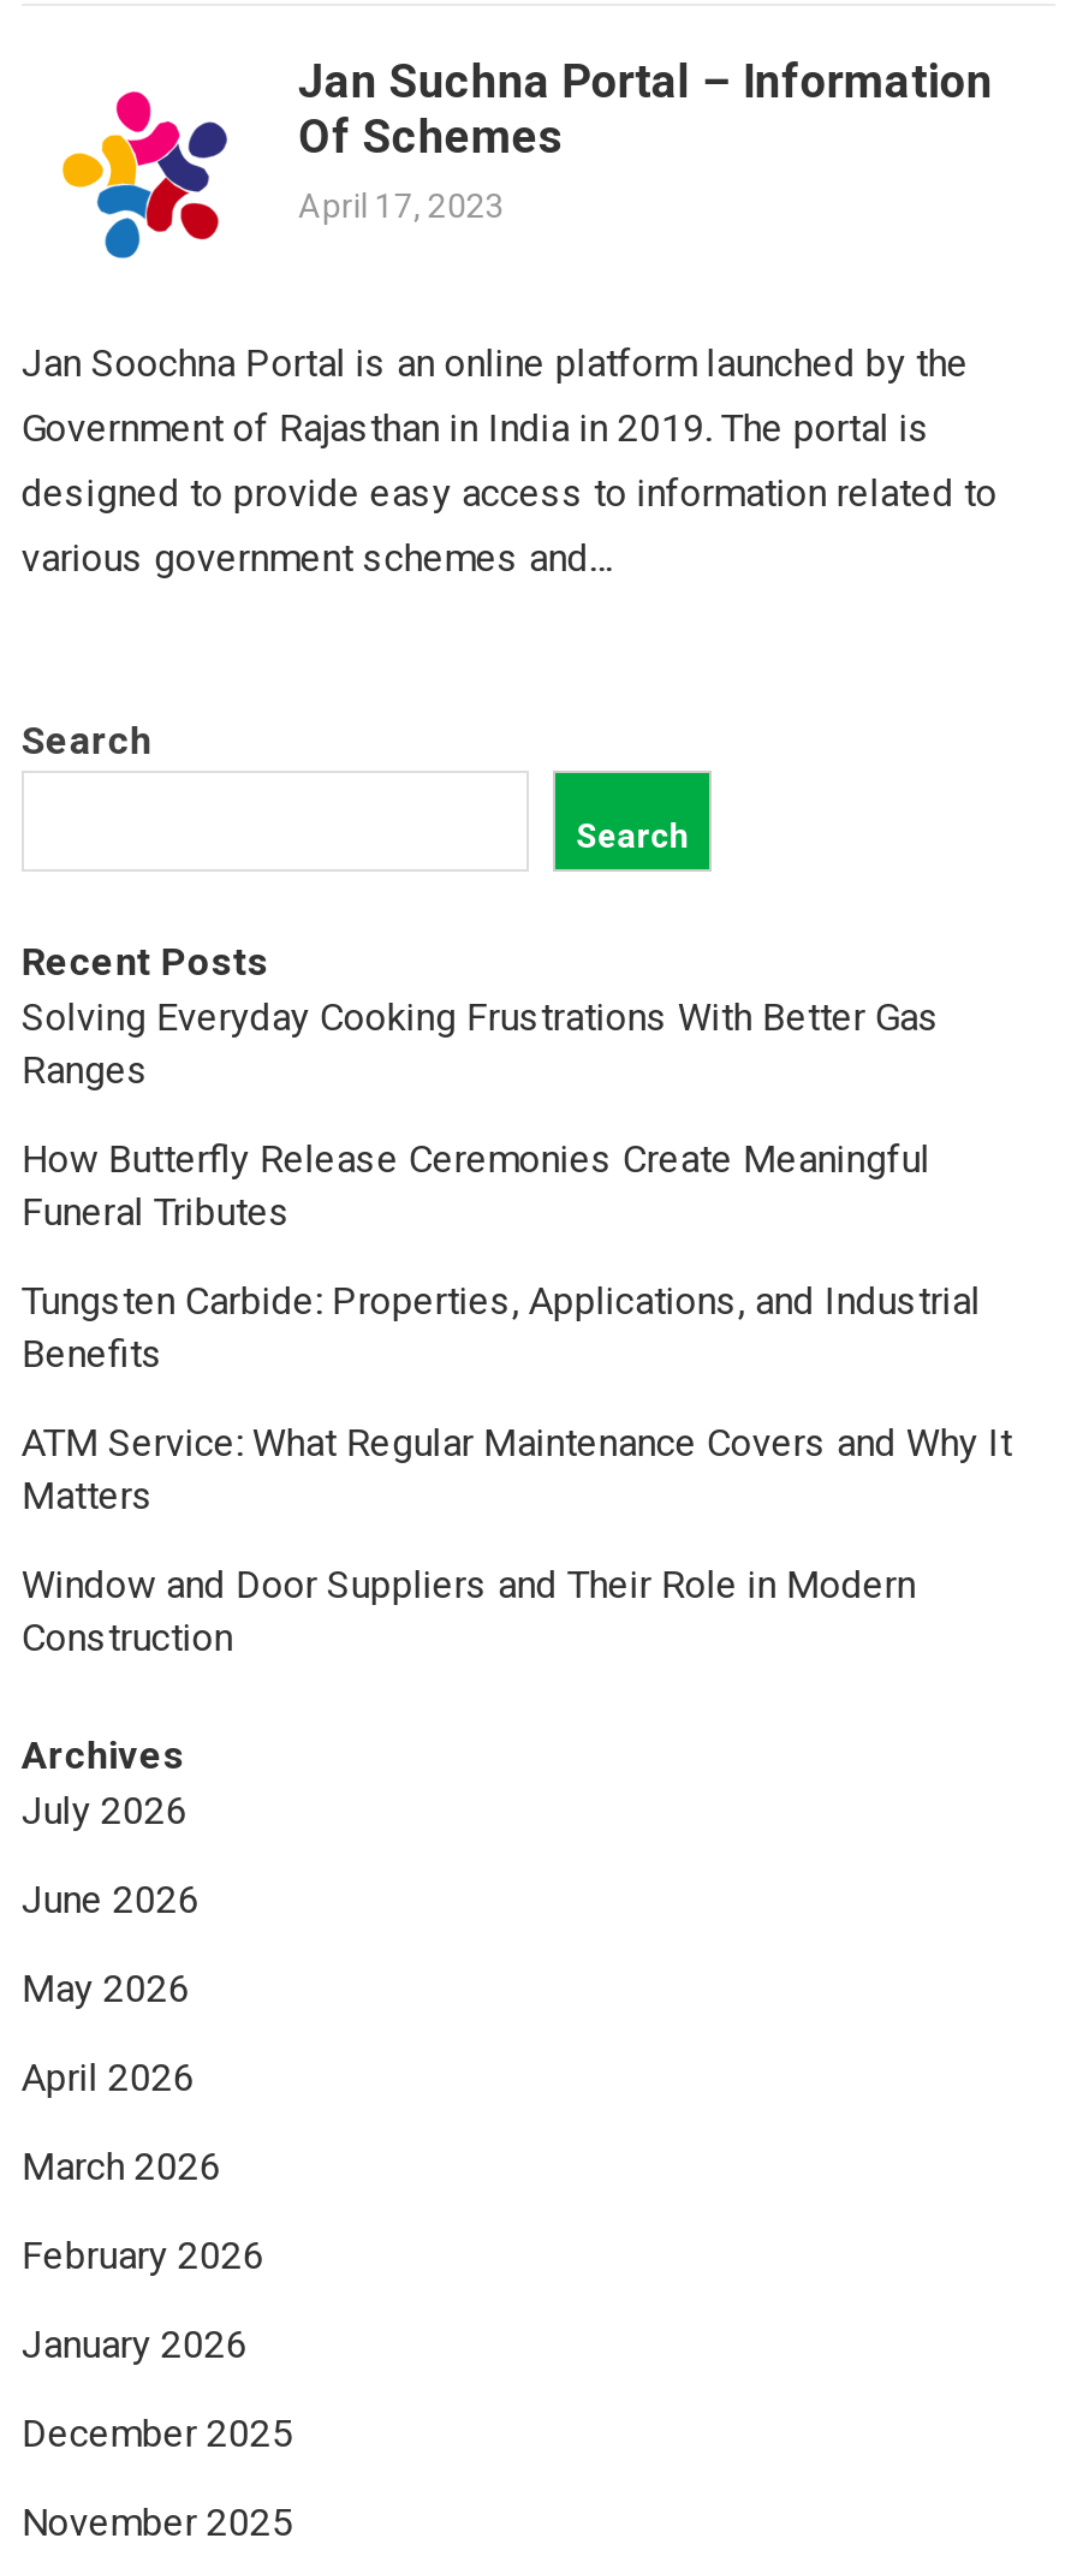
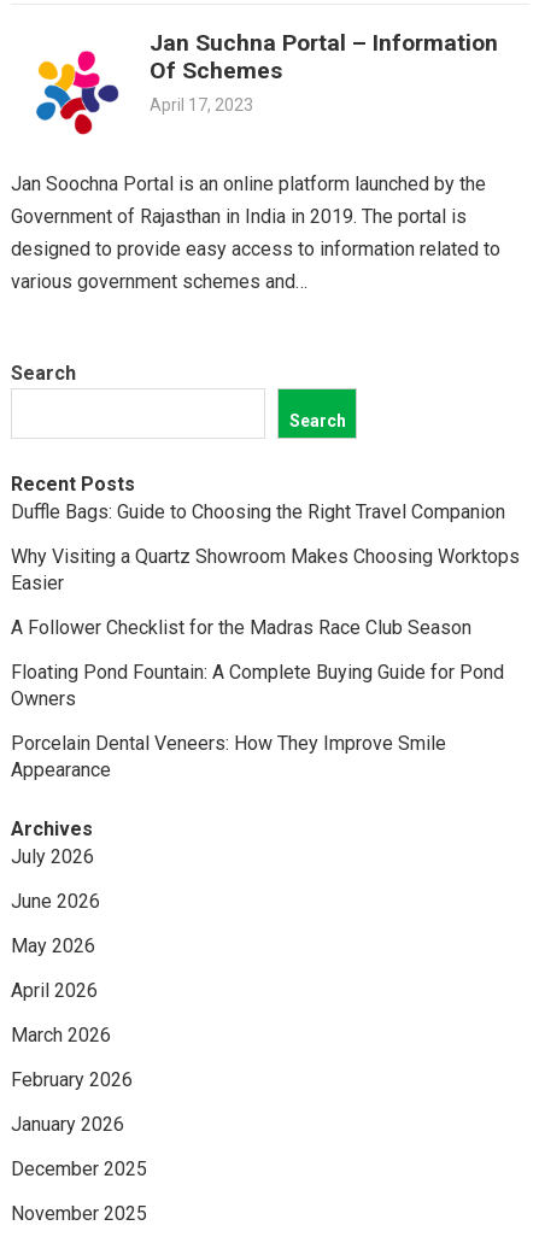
- [image]
+ [image]

- Solving Everyday Cooking Frustrations With Better Gas
- Ranges
+ Duffle Bags: Guide to Choosing the Right Travel Companion

- How Butterfly Release Ceremonies Create Meaningful
- Funeral Tributes
+ Why Visiting a Quartz Showroom Makes Choosing Worktops
+ Easier

- Tungsten Carbide: Properties, Applications, and Industrial
- Benefits
+ A Follower Checklist for the Madras Race Club Season

- ATM Service: What Regular Maintenance Covers and Why It
- Matters
+ Floating Pond Fountain: A Complete Buying Guide for Pond
+ Owners

- Window and Door Suppliers and Their Role in Modern
- Construction
+ Porcelain Dental Veneers: How They Improve Smile
+ Appearance
